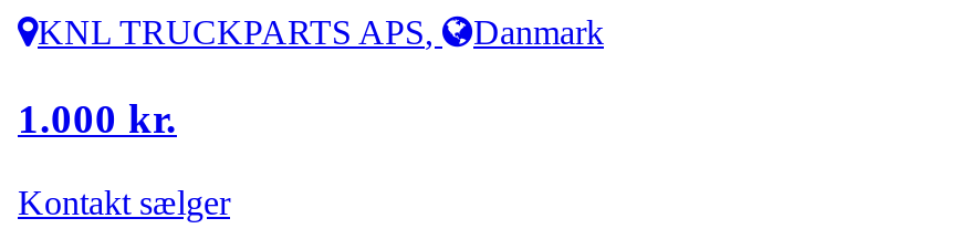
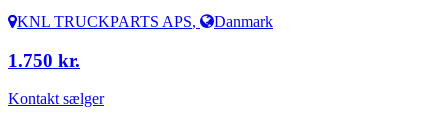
- 1.000 kr.
+ 1.750 kr.
